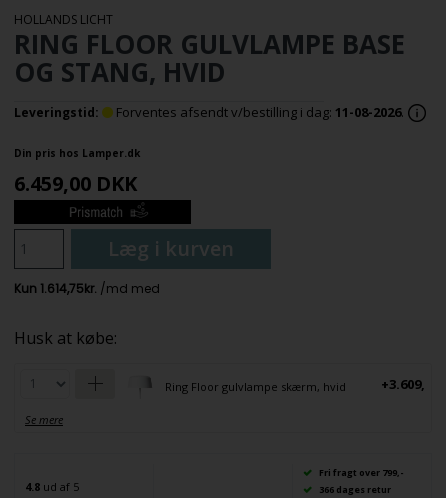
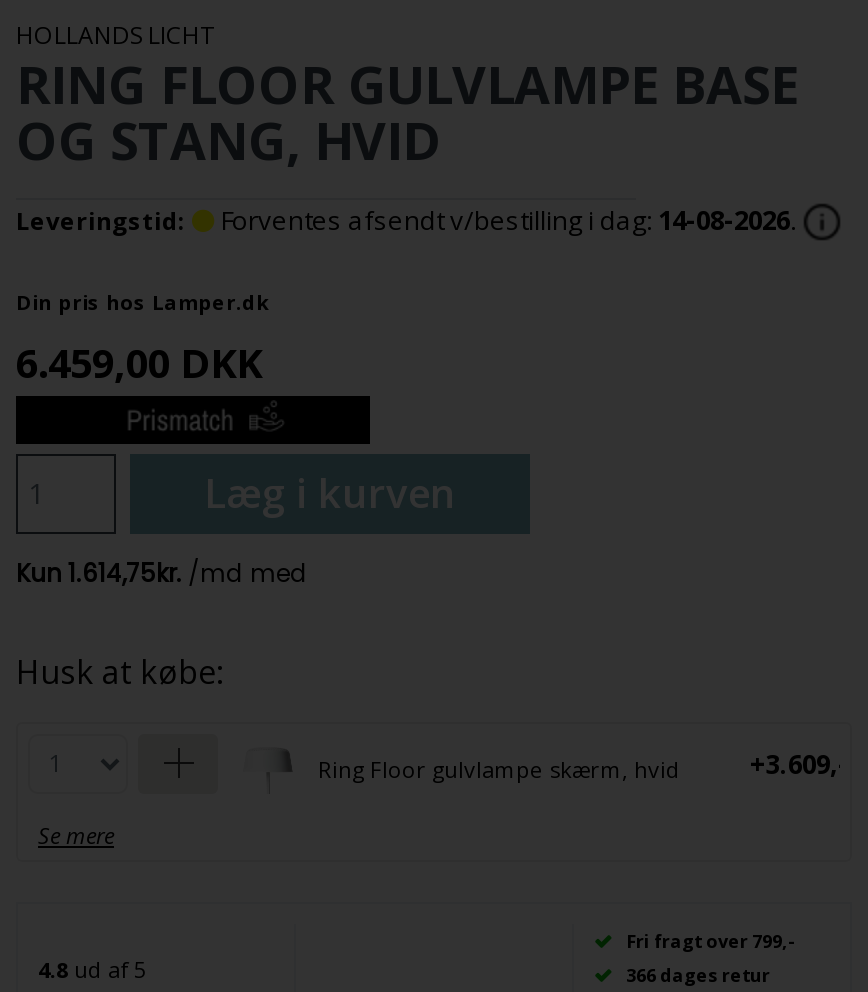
- Forventes afsendt v/bestilling i dag: 11-08-2026.
+ Forventes afsendt v/bestilling i dag: 14-08-2026.
